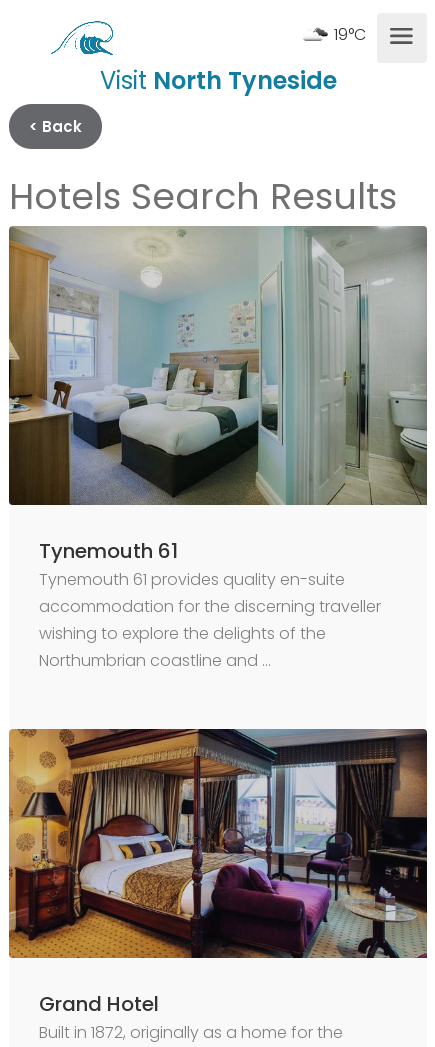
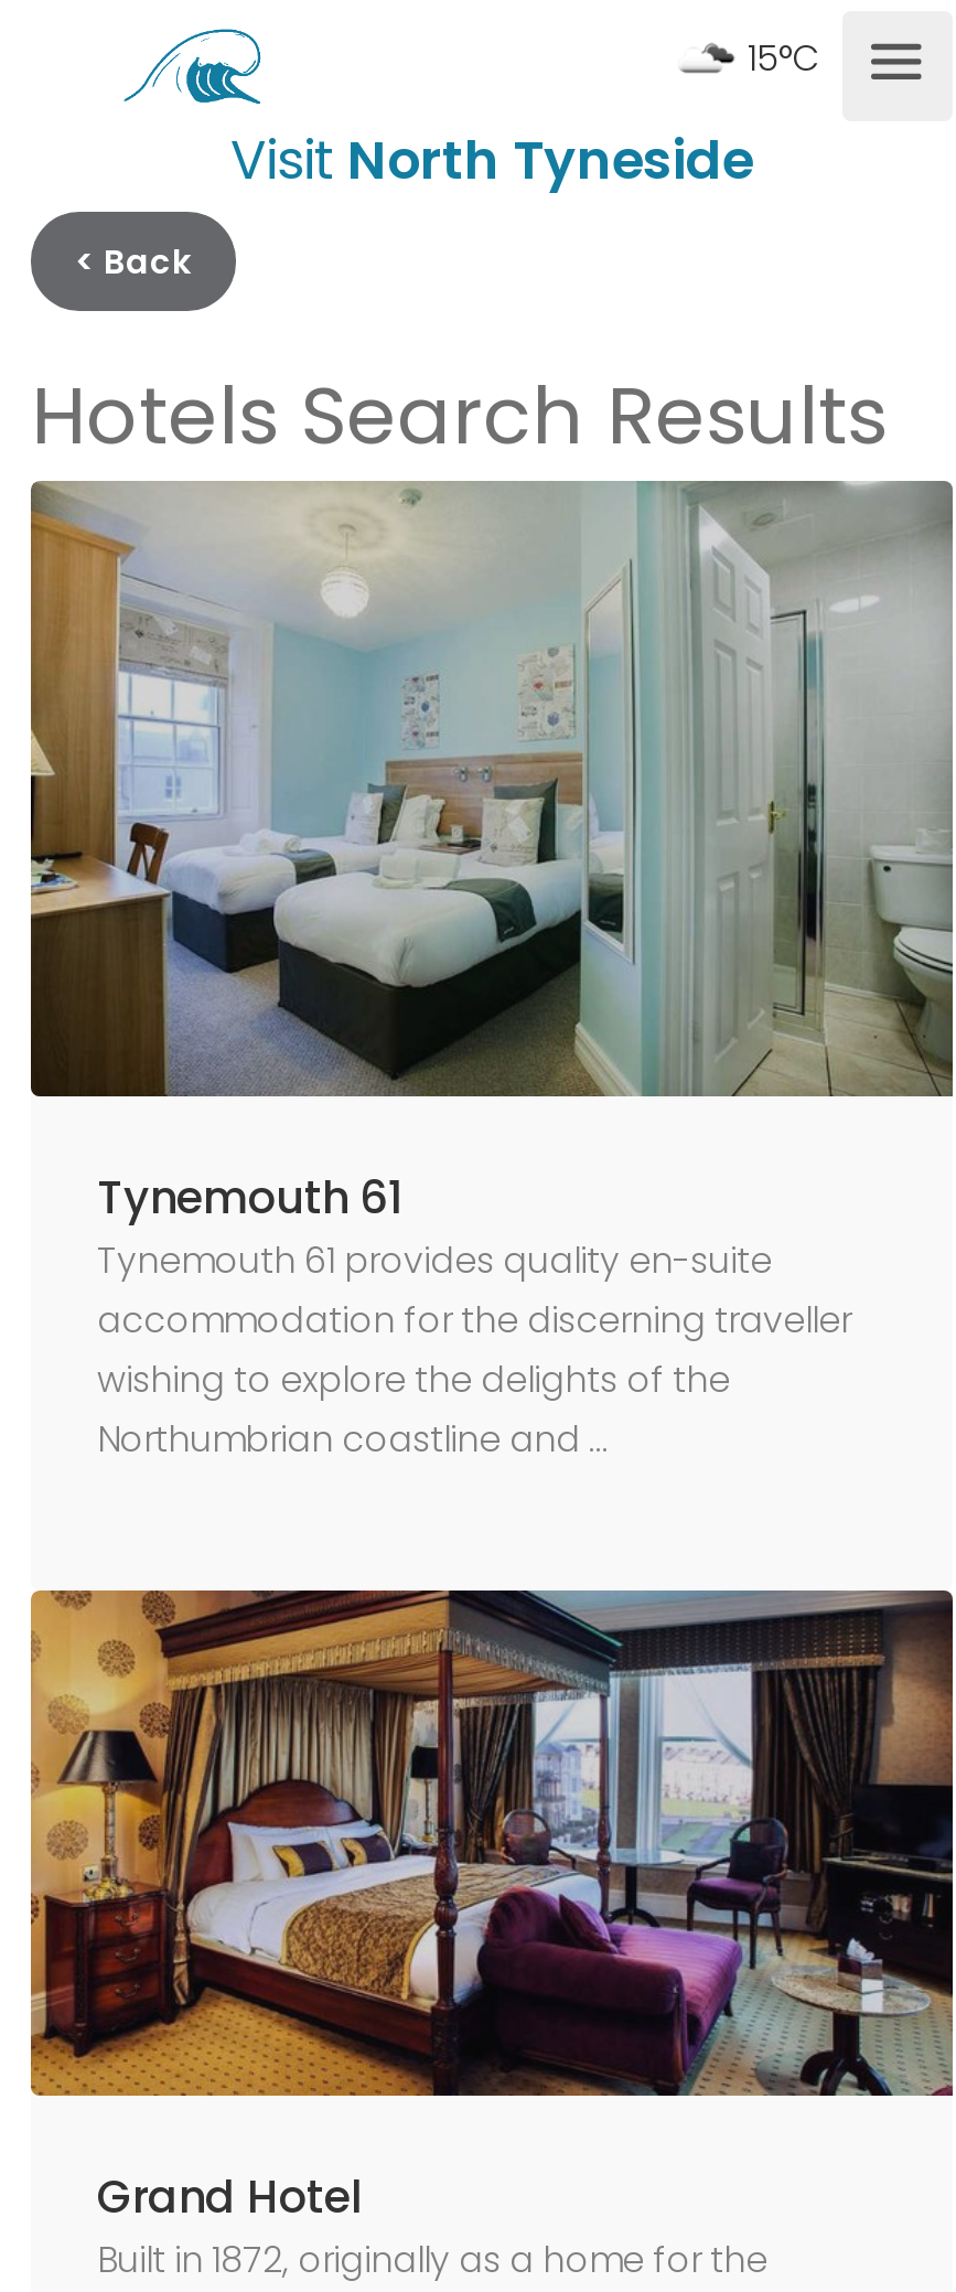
- 19°C
+ 15°C
